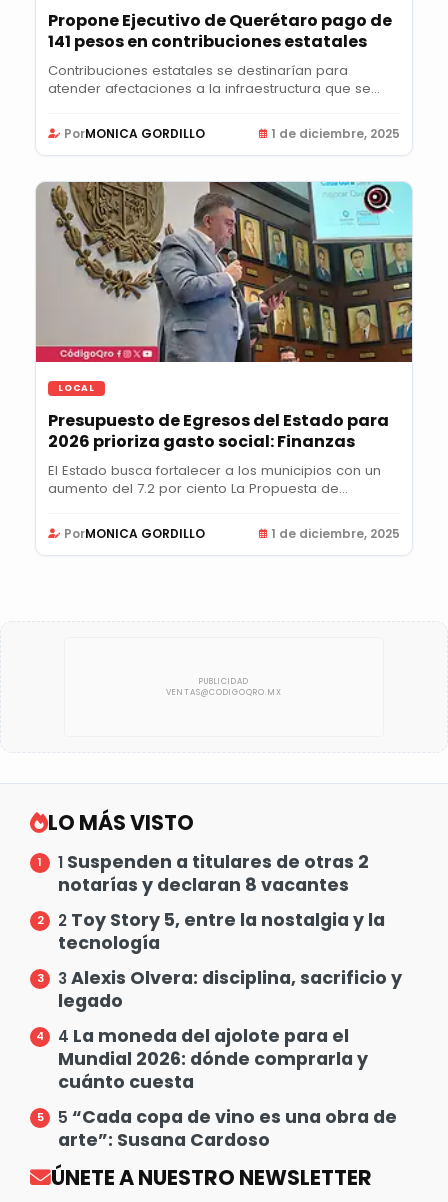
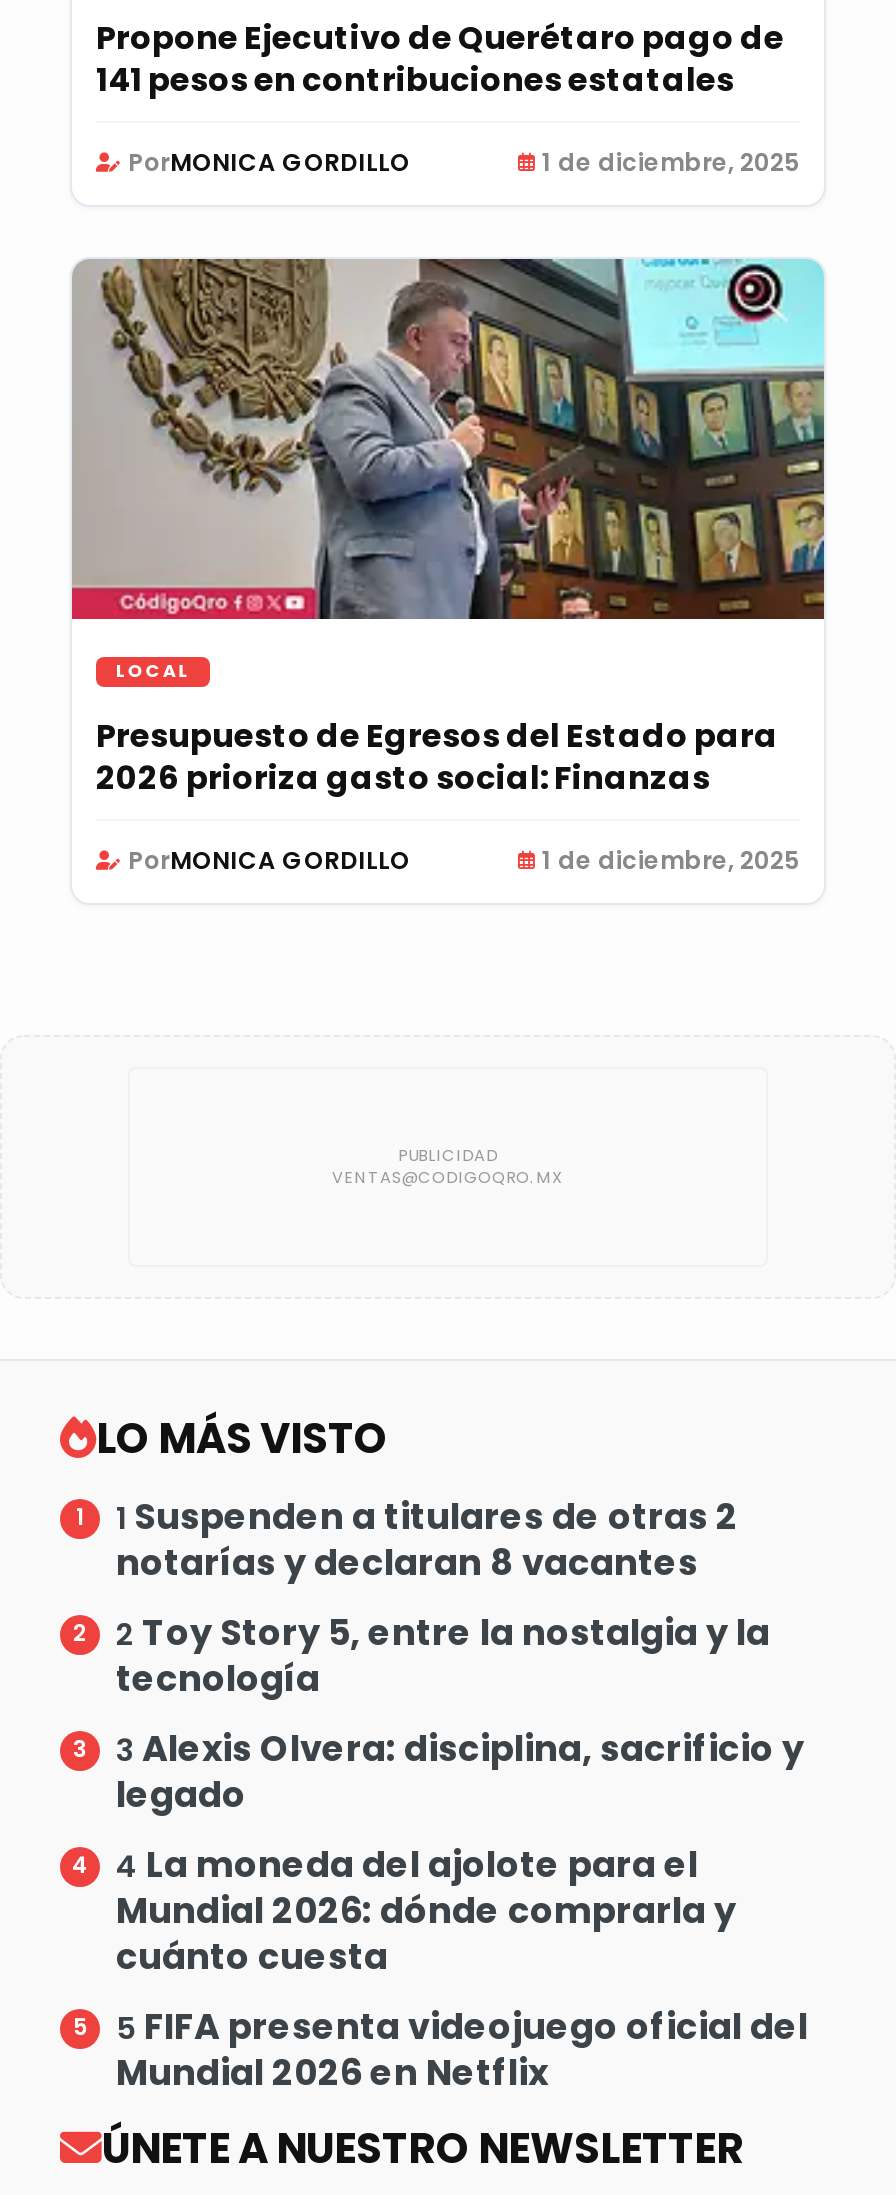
- Contribuciones estatales se destinarían para
- atender afectaciones a la infraestructura que se...

- El Estado busca fortalecer a los municipios con un
- aumento del 7.2 por ciento La Propuesta de...

- 5 “Cada copa de vino es una obra de
- arte”: Susana Cardoso
+ 5 FIFA presenta videojuego oficial del
+ Mundial 2026 en Netflix
